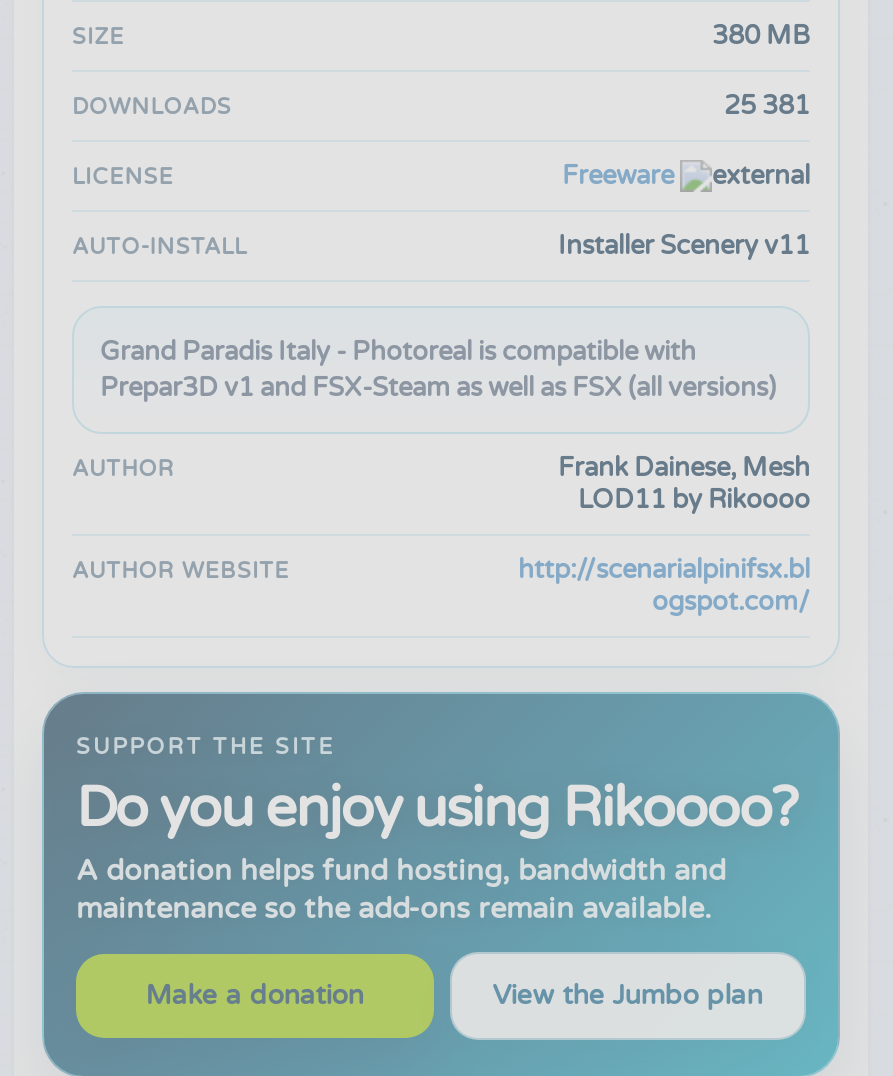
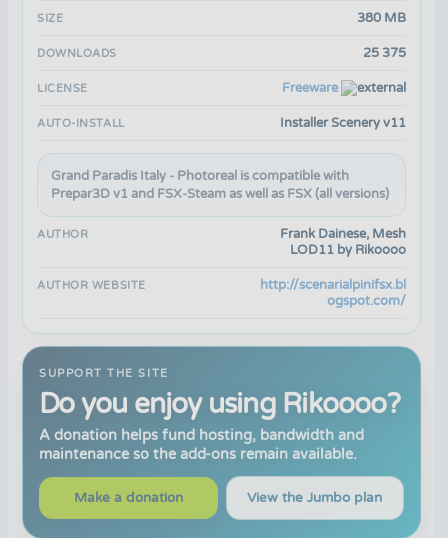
- 25 381
+ 25 375
